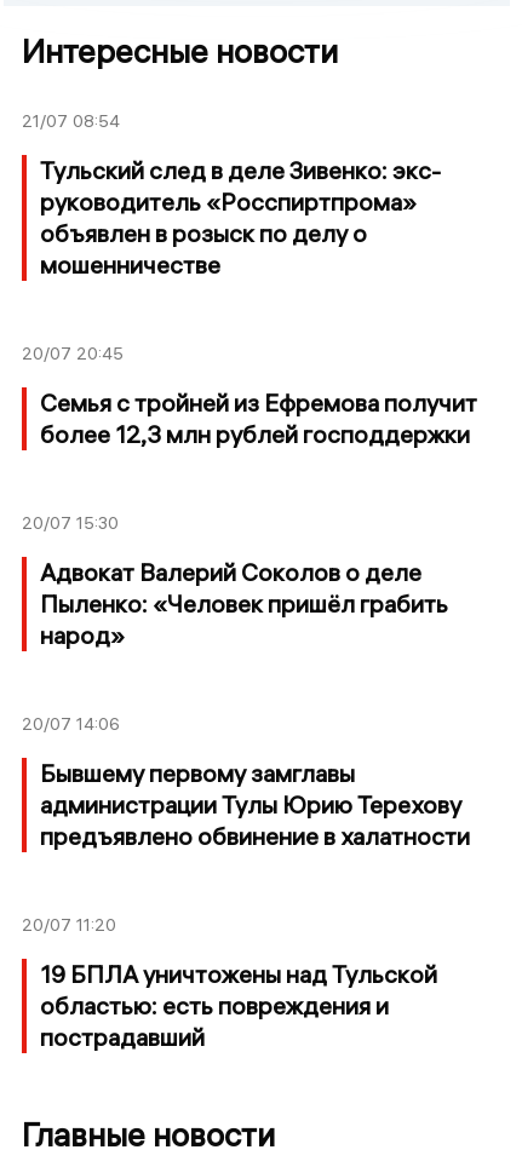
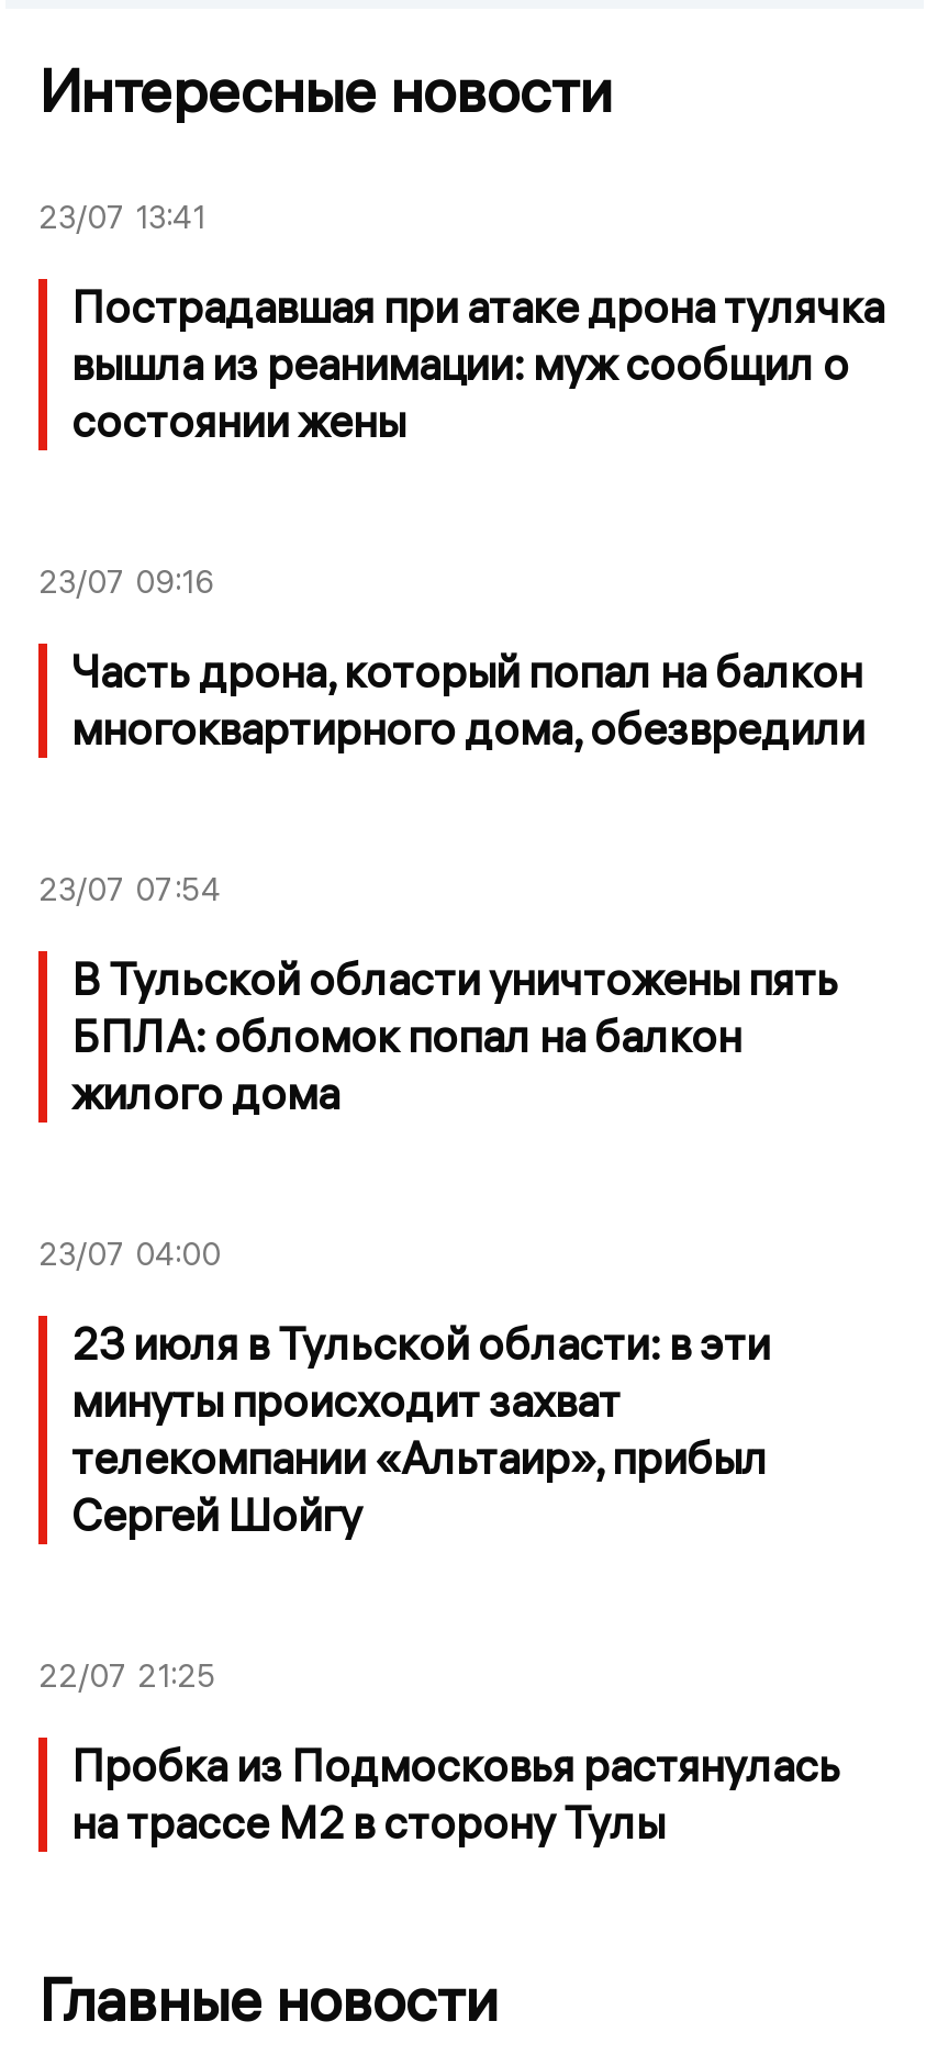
- 21/07 08:54
+ 23/07 13:41

- Тульский след в деле Зивенко: экс-
- руководитель «Росспиртпрома»
- объявлен в розыск по делу о
- мошенничестве
+ Пострадавшая при атаке дрона тулячка
+ вышла из реанимации: муж сообщил о
+ состоянии жены

- 20/07 20:45
+ 23/07 09:16

- Семья с тройней из Ефремова получит
- более 12,3 млн рублей господдержки
+ Часть дрона, который попал на балкон
+ многоквартирного дома, обезвредили

- 20/07 15:30
+ 23/07 07:54

- Адвокат Валерий Соколов о деле
- Пыленко: «Человек пришёл грабить
- народ»
+ В Тульской области уничтожены пять
+ БПЛА: обломок попал на балкон
+ жилого дома

- 20/07 14:06
+ 23/07 04:00

- Бывшему первому замглавы
- администрации Тулы Юрию Терехову
- предъявлено обвинение в халатности
+ 23 июля в Тульской области: в эти
+ минуты происходит захват
+ телекомпании «Альтаир», прибыл
+ Сергей Шойгу

- 20/07 11:20
+ 22/07 21:25

- 19 БПЛА уничтожены над Тульской
- областью: есть повреждения и
- пострадавший
+ Пробка из Подмосковья растянулась
+ на трассе М2 в сторону Тулы
